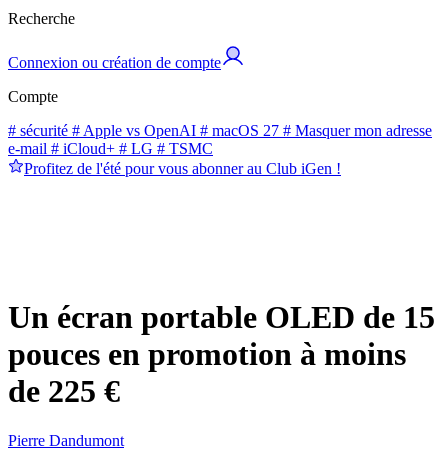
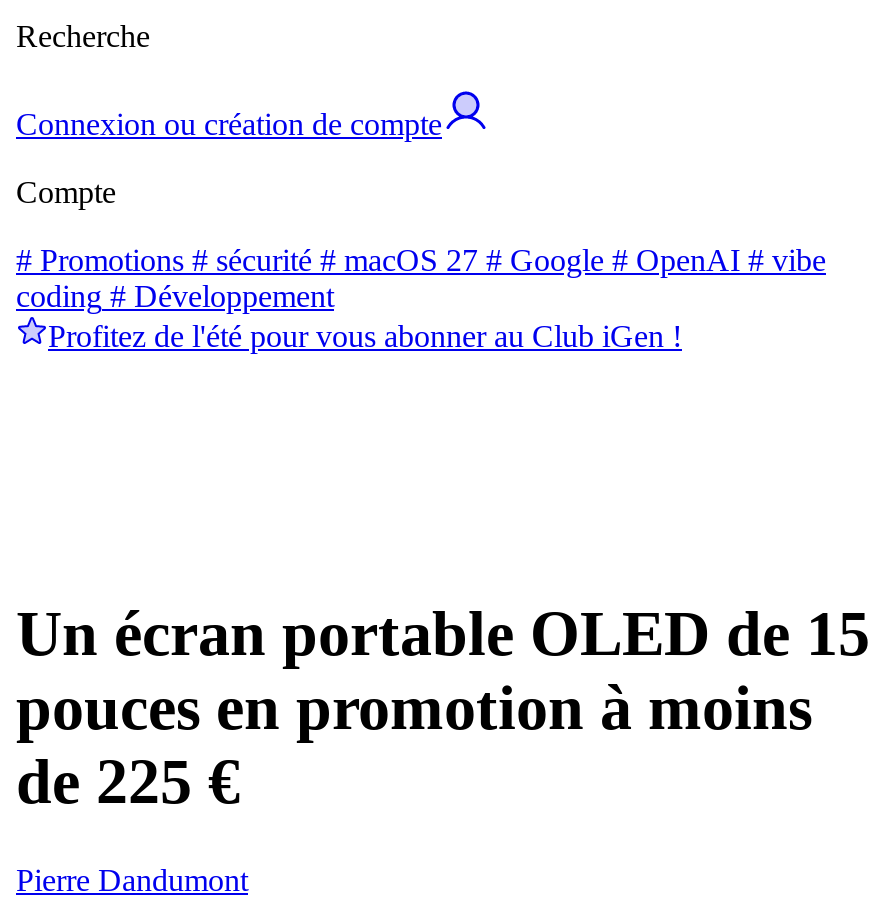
- # sécurité # Apple vs OpenAI # macOS 27 # Masquer mon adresse
- e-mail # iCloud+ # LG # TSMC
+ # Promotions # sécurité # macOS 27 # Google # OpenAI # vibe
+ coding # Développement
